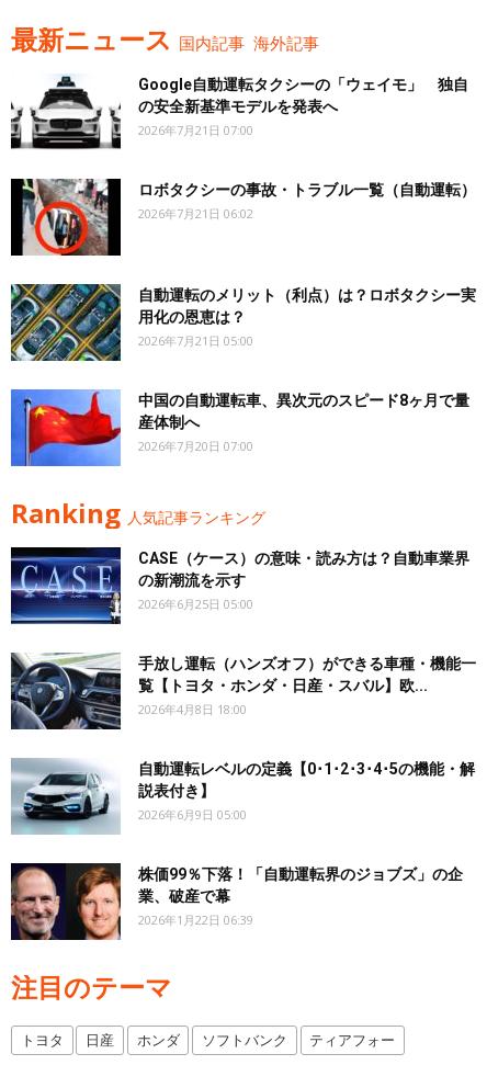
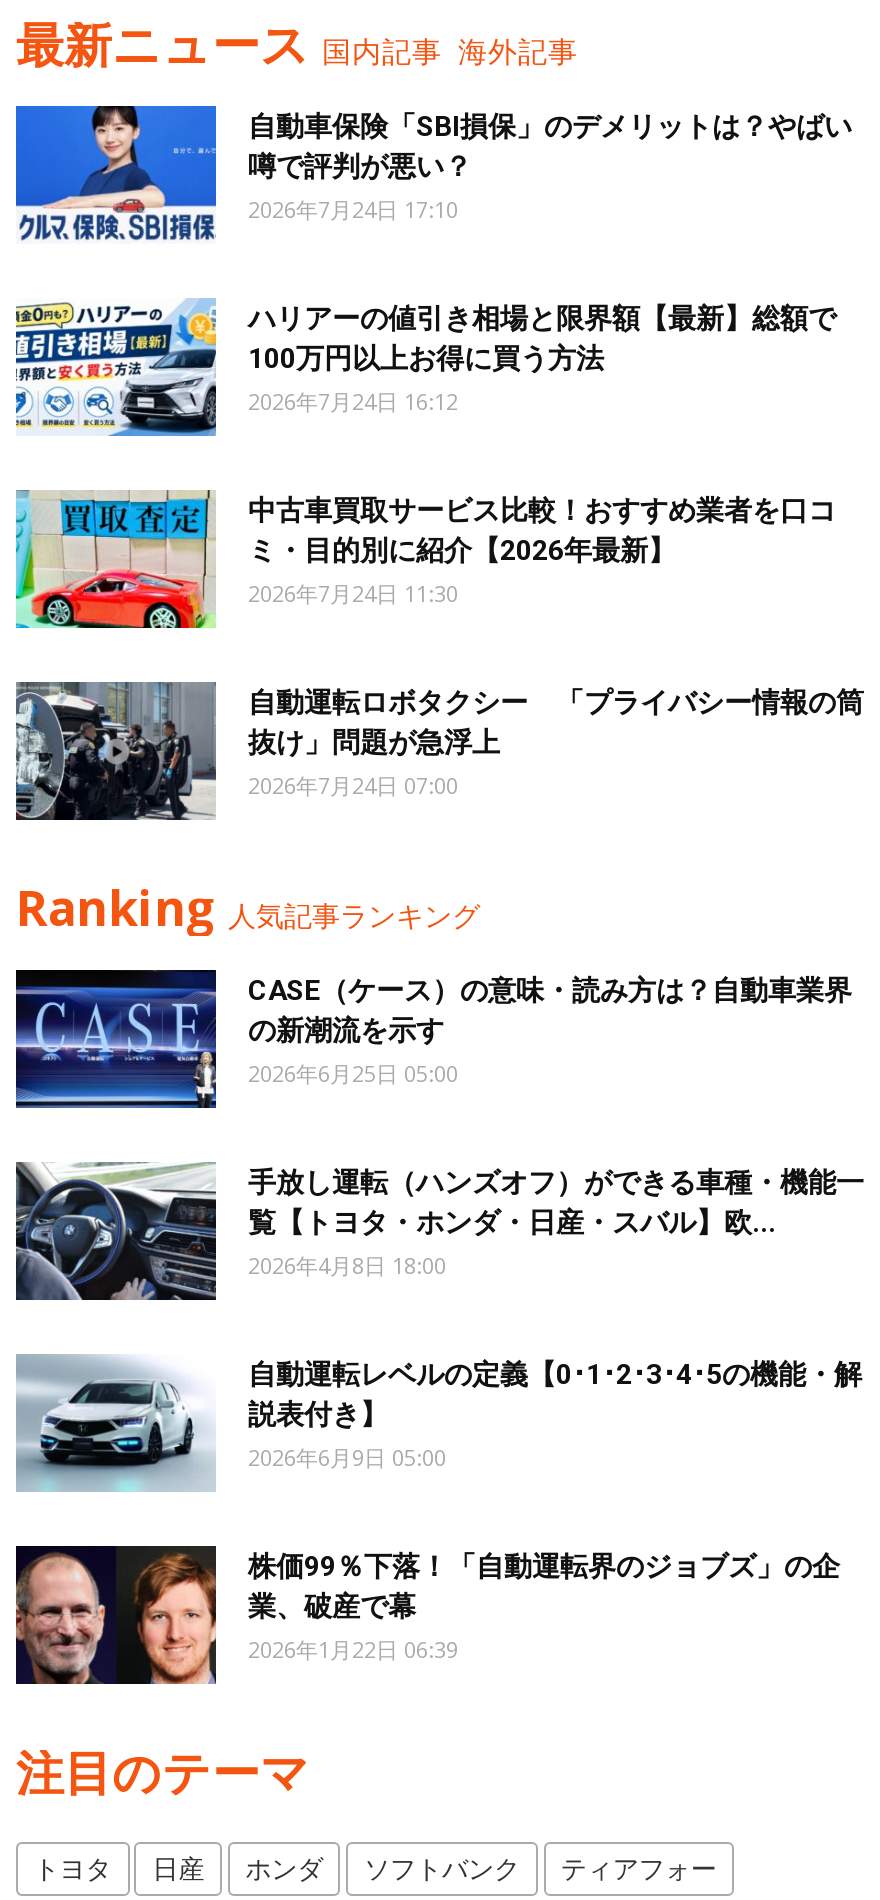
- [image]
- Google自動運転タクシーの「ウェイモ」 独自
- の安全新基準モデルを発表へ
- 2026年7月21日 07:00
+ [image]
+ 自動車保険「SBI損保」のデメリットは？やばい
+ 噂で評判が悪い？
+ 2026年7月24日 17:10

- [image]
- ロボタクシーの事故・トラブル一覧（自動運転）
- 2026年7月21日 06:02
+ [image]
+ ハリアーの値引き相場と限界額【最新】総額で
+ 100万円以上お得に買う方法
+ 2026年7月24日 16:12

- [image]
- 自動運転のメリット（利点）は？ロボタクシー実
- 用化の恩恵は？
- 2026年7月21日 05:00
+ [image]
+ 中古車買取サービス比較！おすすめ業者を口コ
+ ミ・目的別に紹介【2026年最新】
+ 2026年7月24日 11:30

- [image]
- 中国の自動運転車、異次元のスピード8ヶ月で量
- 産体制へ
- 2026年7月20日 07:00
+ [image]
+ 自動運転ロボタクシー 「プライバシー情報の筒
+ 抜け」問題が急浮上
+ 2026年7月24日 07:00
